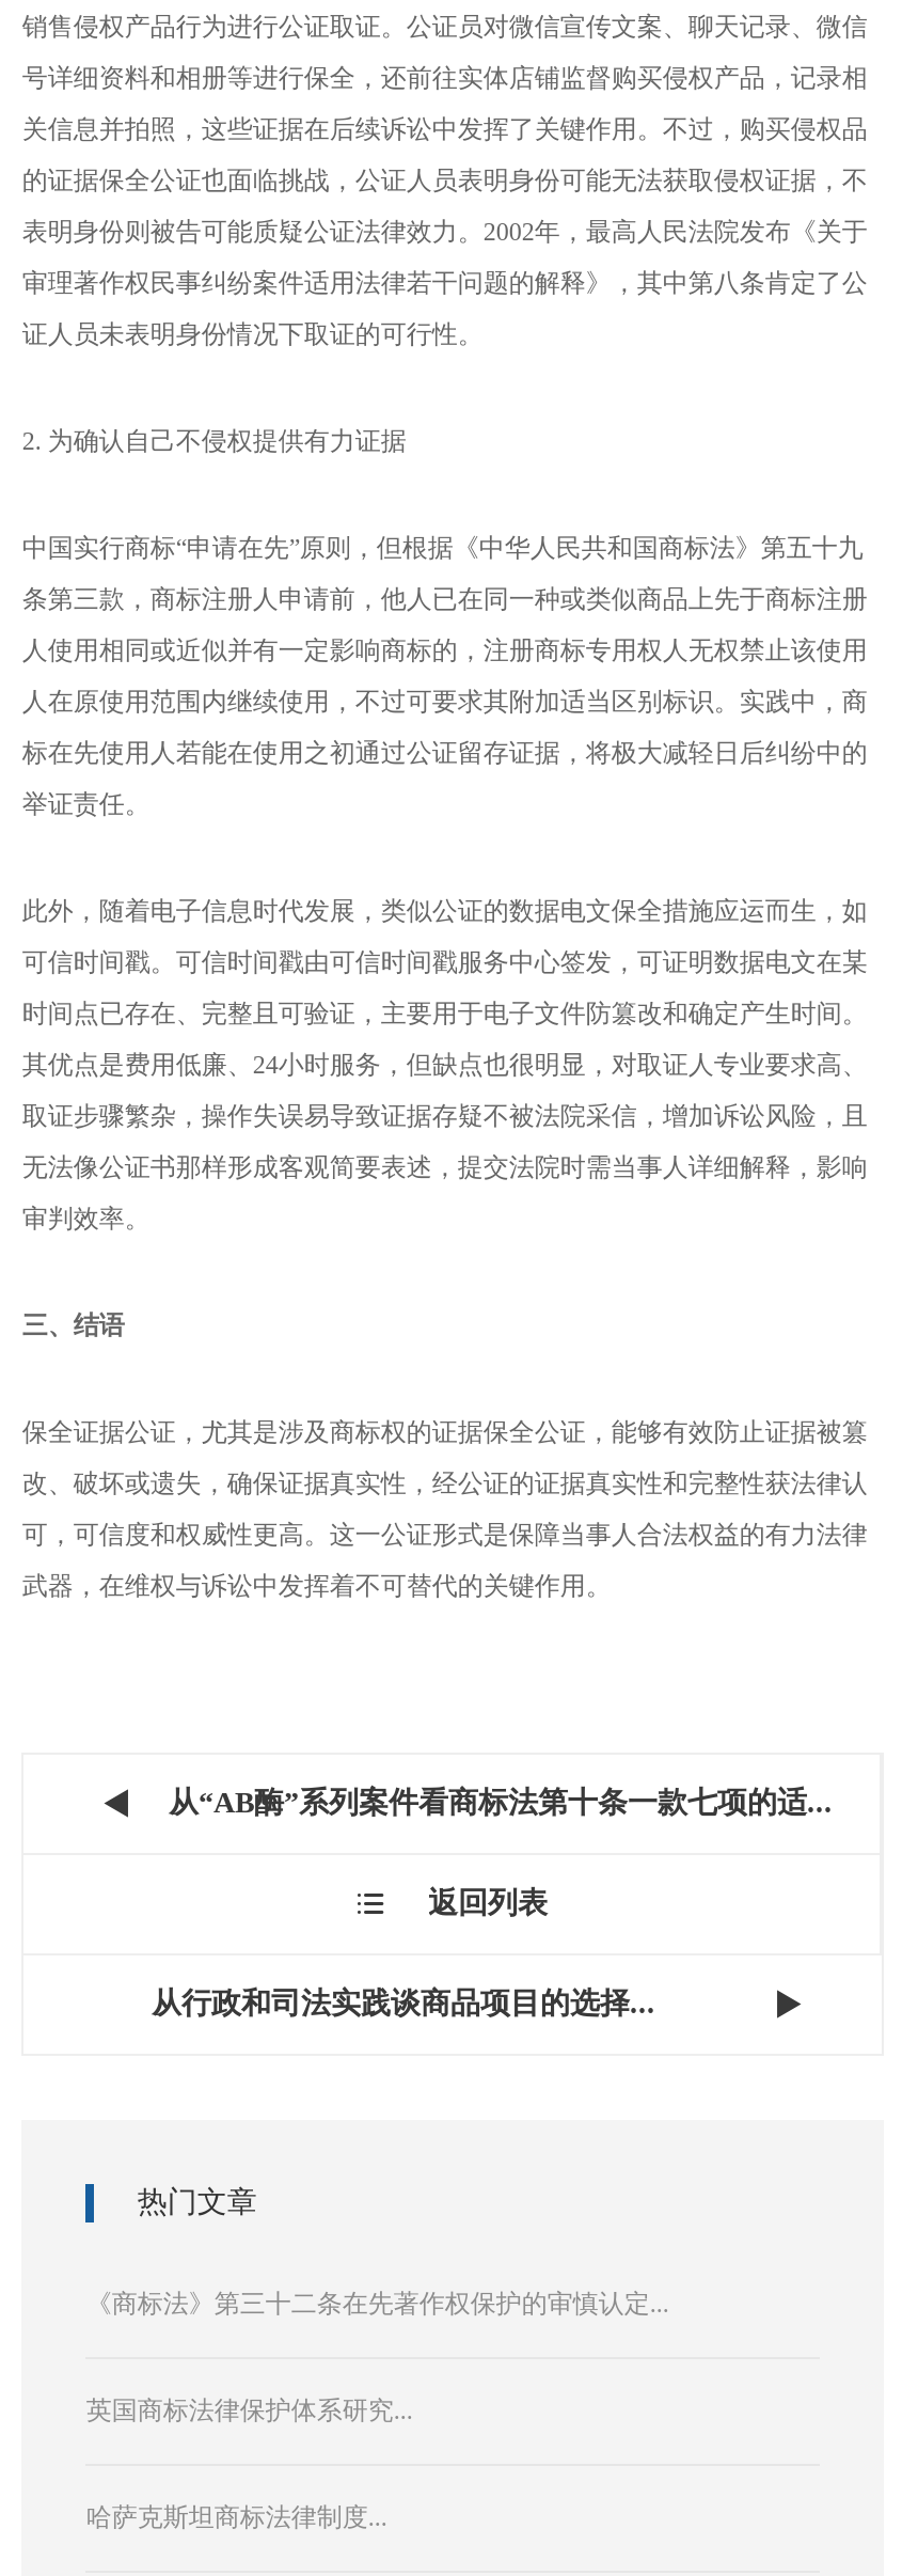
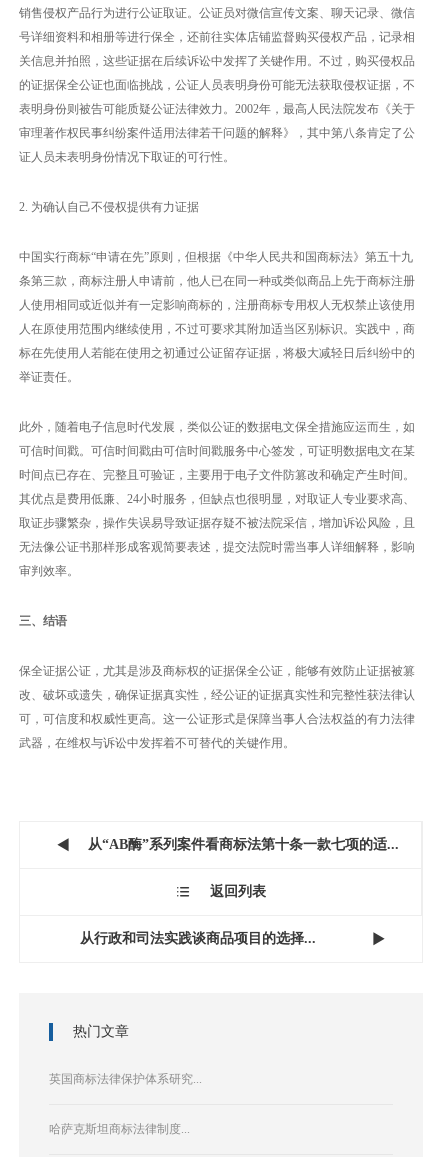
- 《商标法》第三十二条在先著作权保护的审慎认定...
